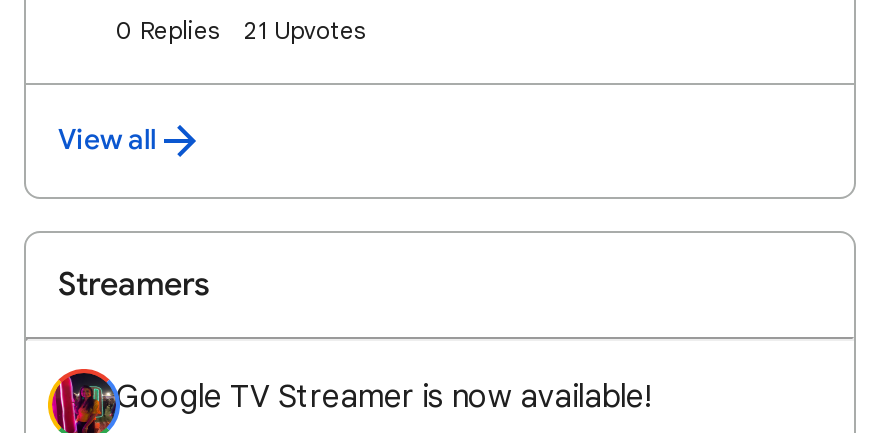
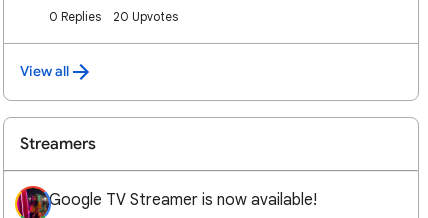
- 21 Upvotes
+ 20 Upvotes
